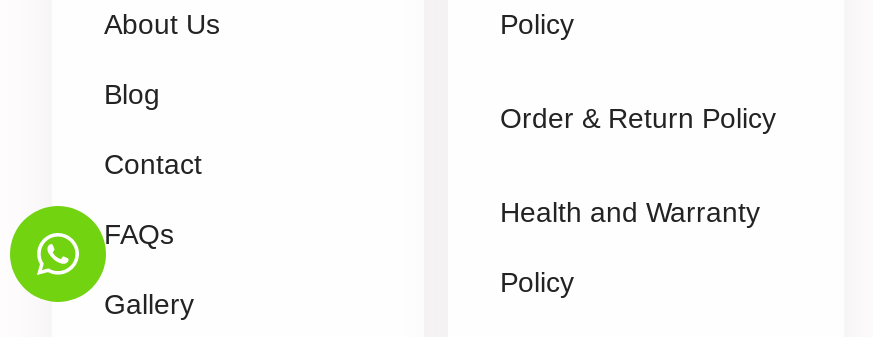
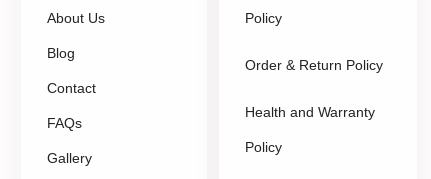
- [image]
